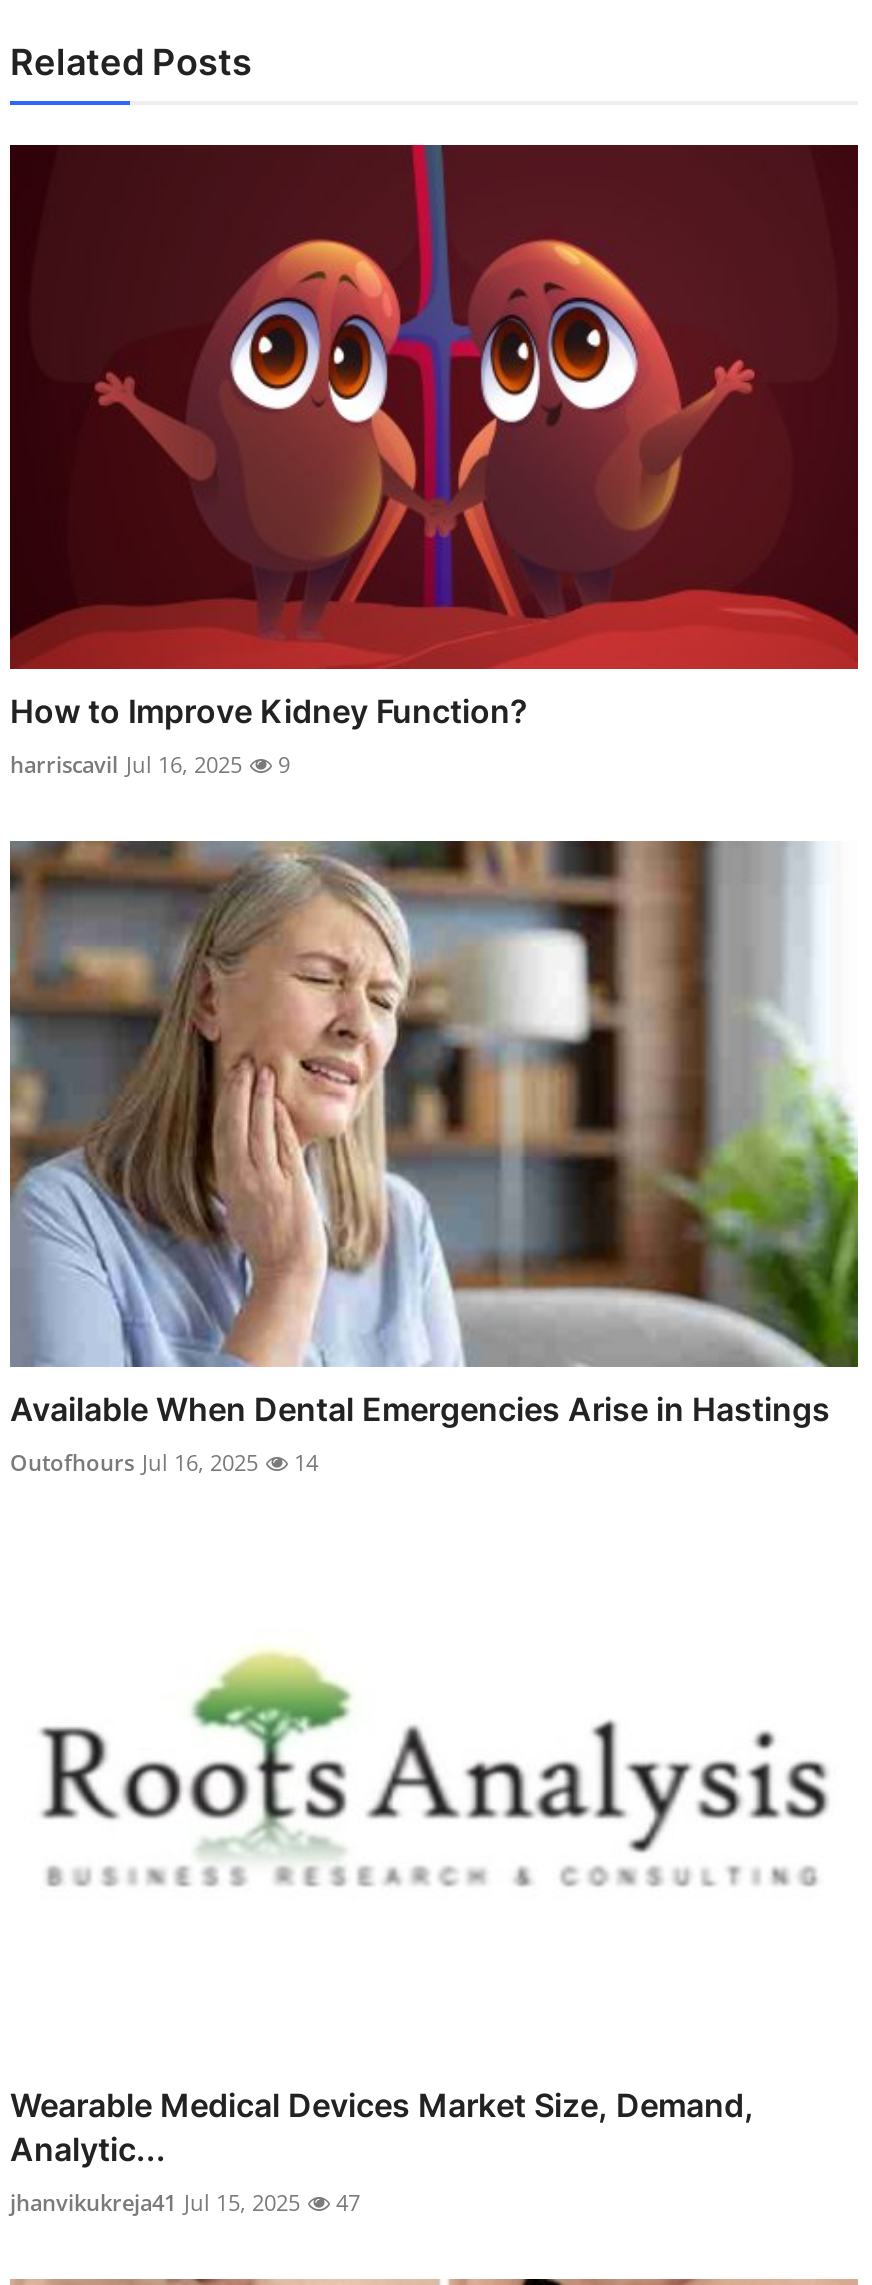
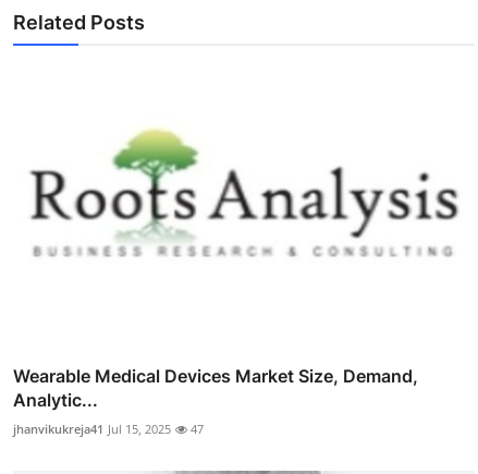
- [image]
- How to Improve Kidney Function?
- harriscavil Jul 16, 2025
- 9

- [image]
- Available When Dental Emergencies Arise in Hastings
- Outofhours Jul 16, 2025
- 14
